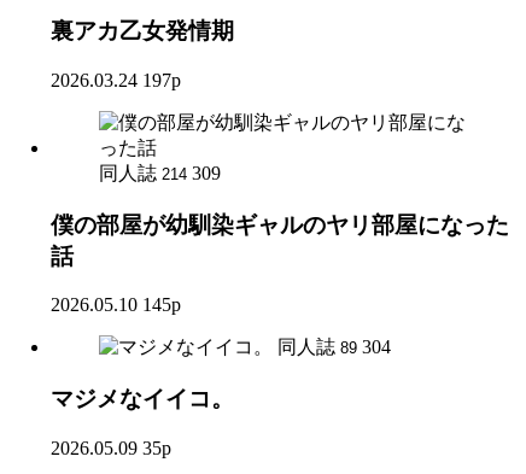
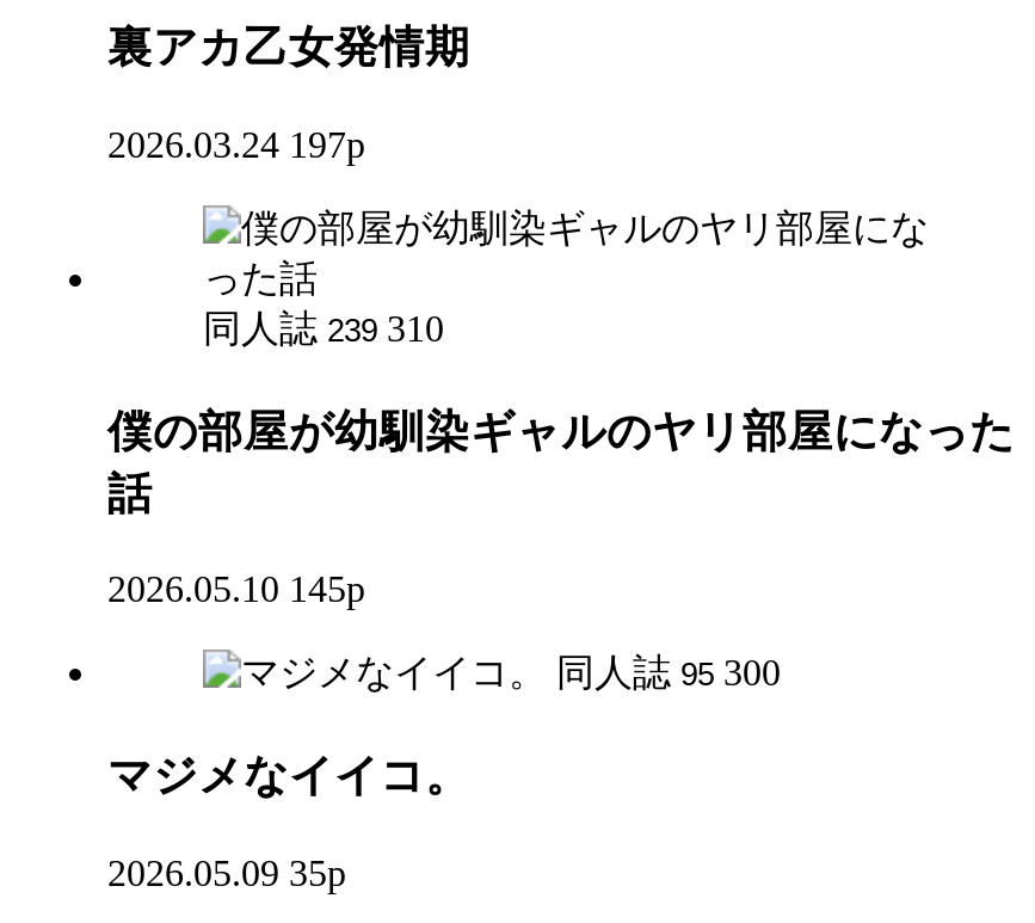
- 同人誌 214 309
+ 同人誌 239 310

- 同人誌 89 304
+ 同人誌 95 300
